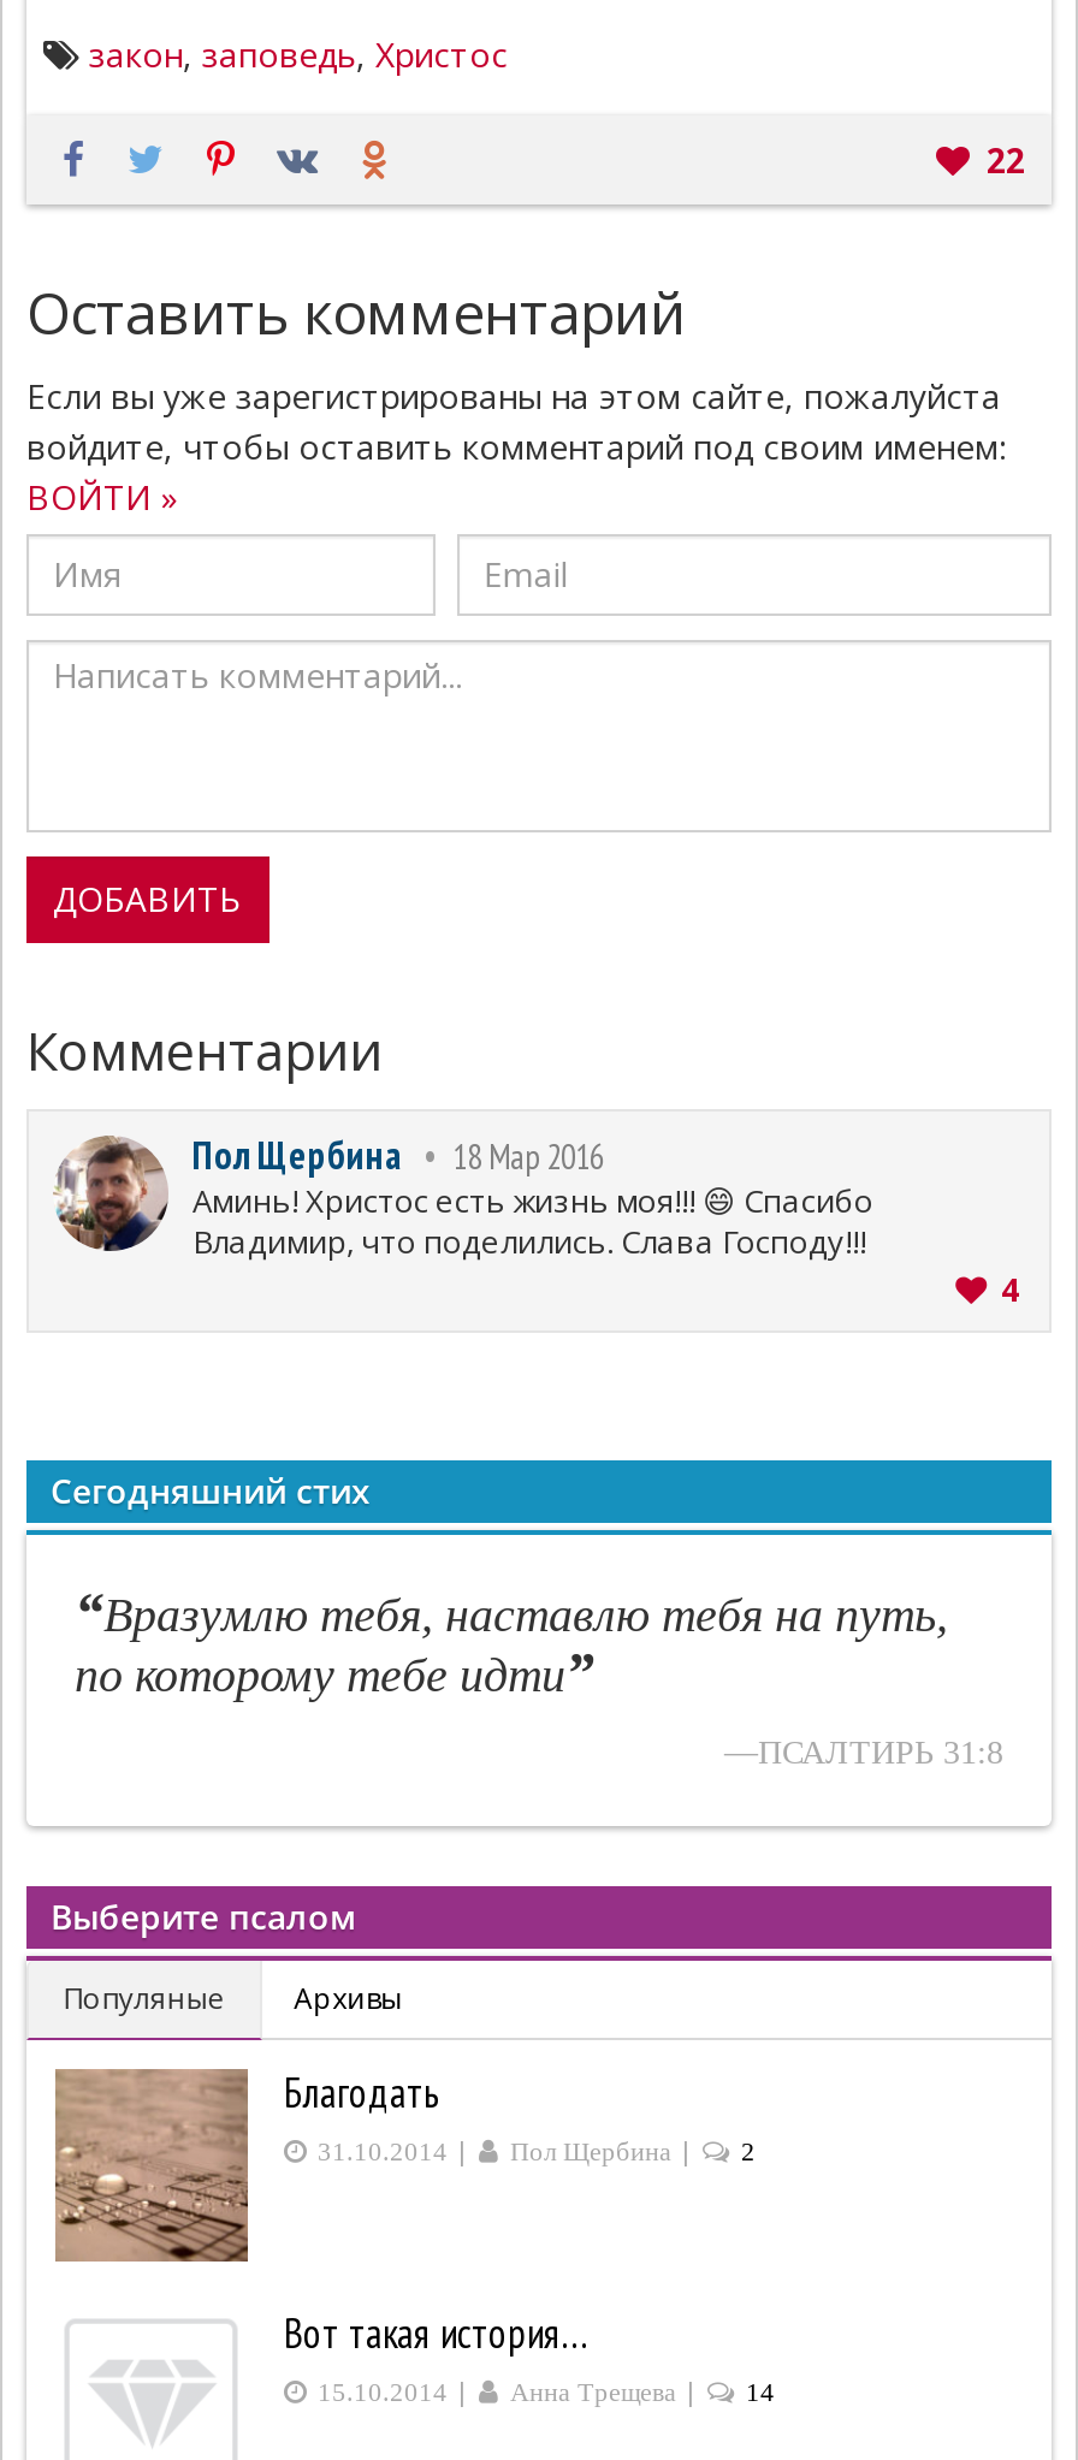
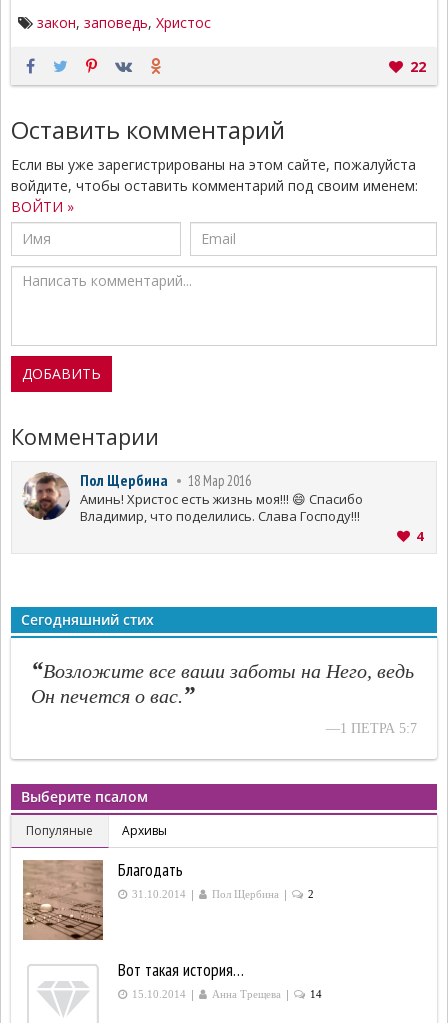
- “Вразумлю тебя, наставлю тебя на путь,
- по которому тебе идти”
+ “Возложите все ваши заботы на Него, ведь
+ Он печется о вас.”

- —ПСАЛТИРЬ 31:8
+ —1 ПЕТРА 5:7
